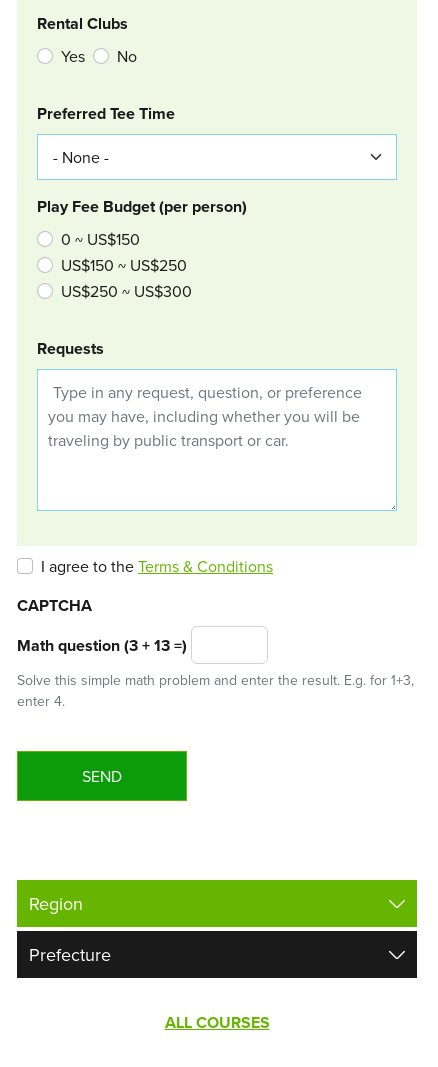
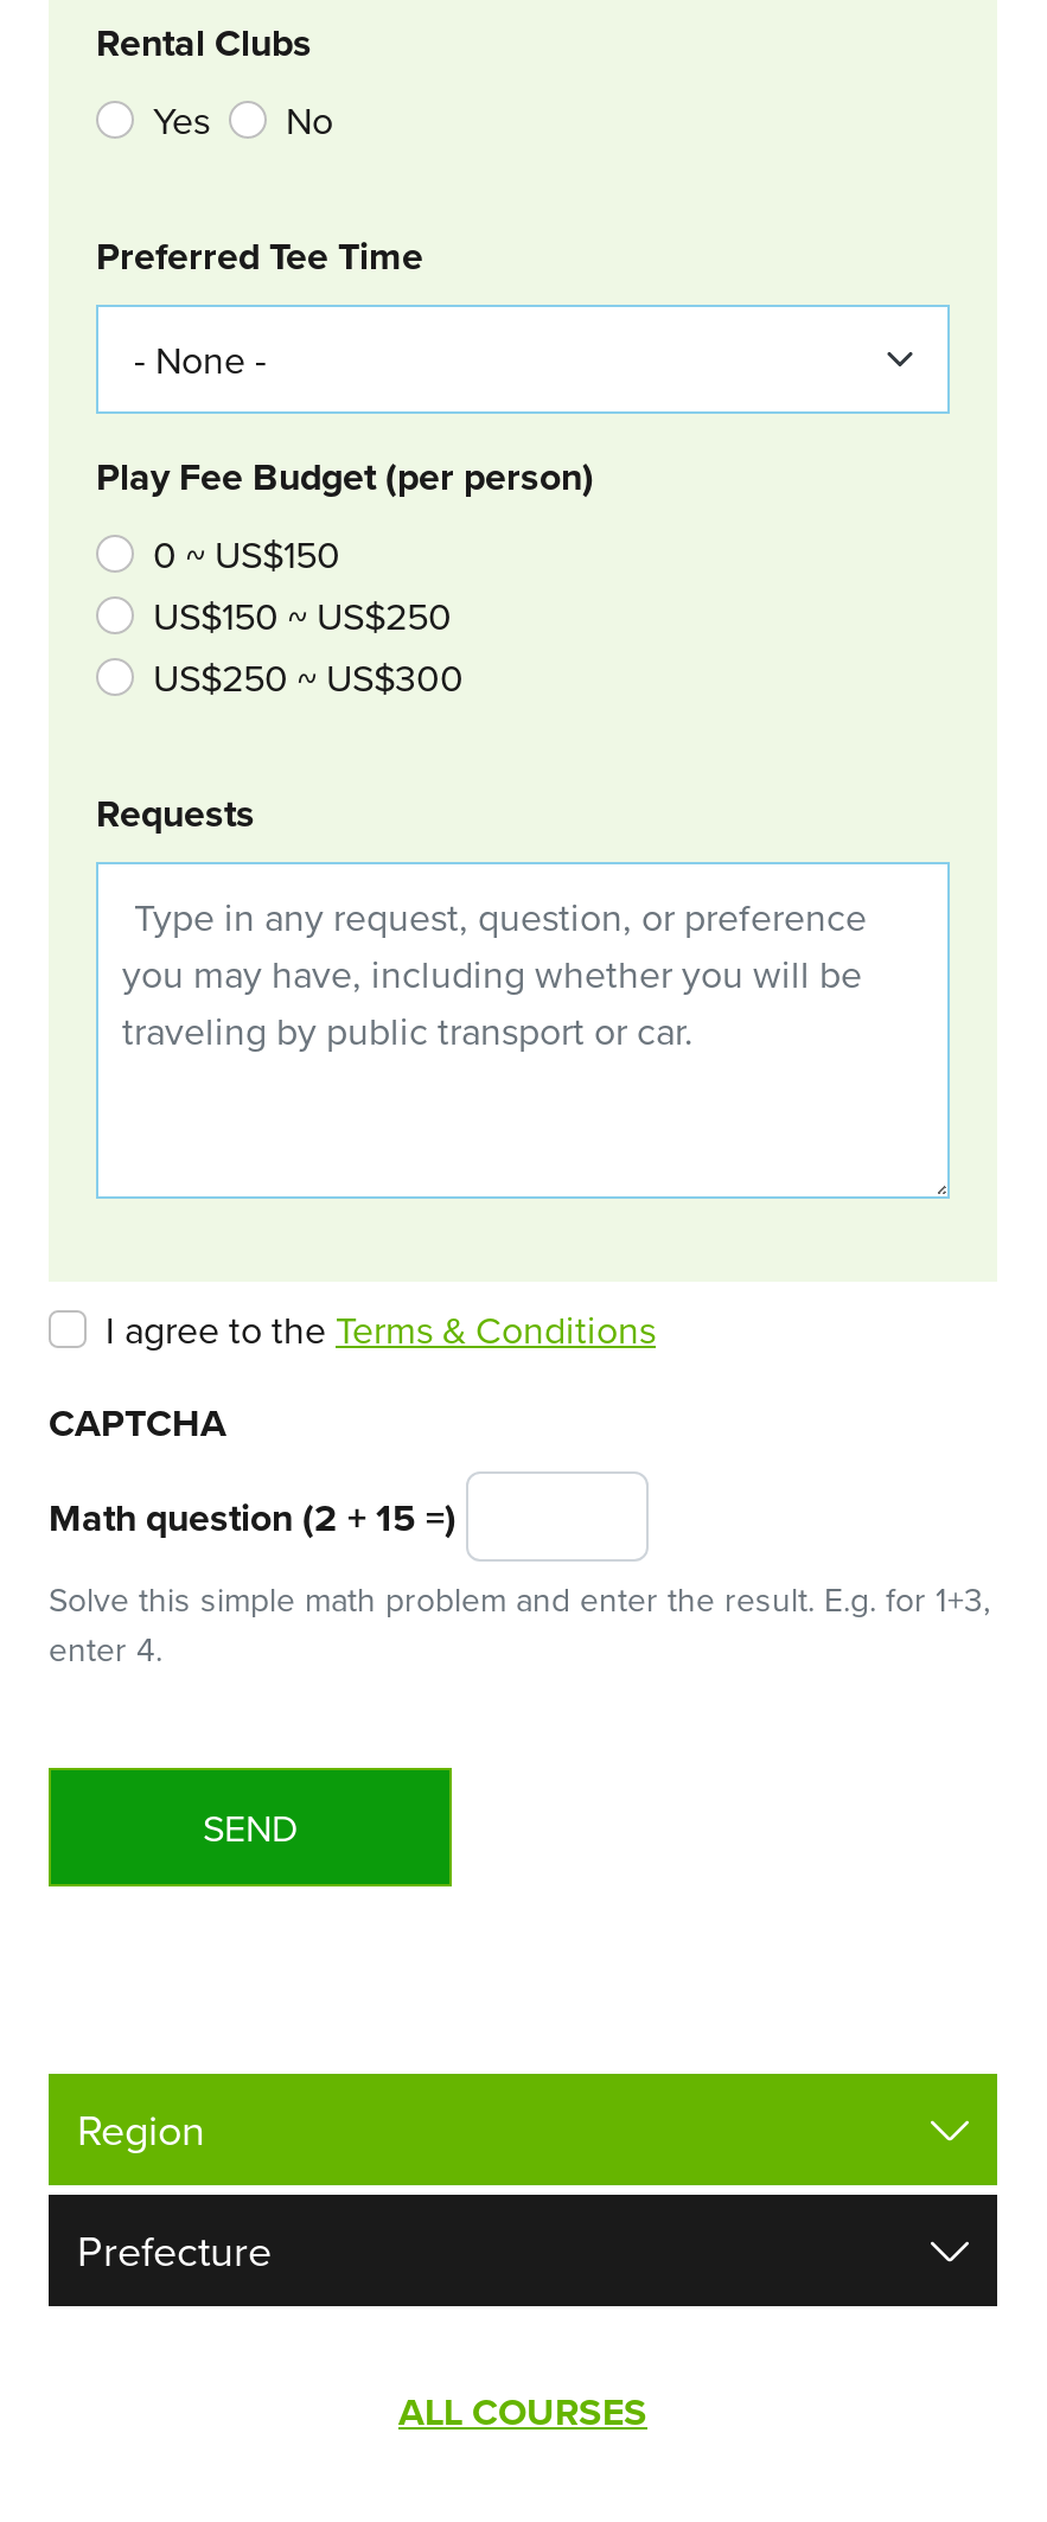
- Math question (3 + 13 =)
+ Math question (2 + 15 =)
